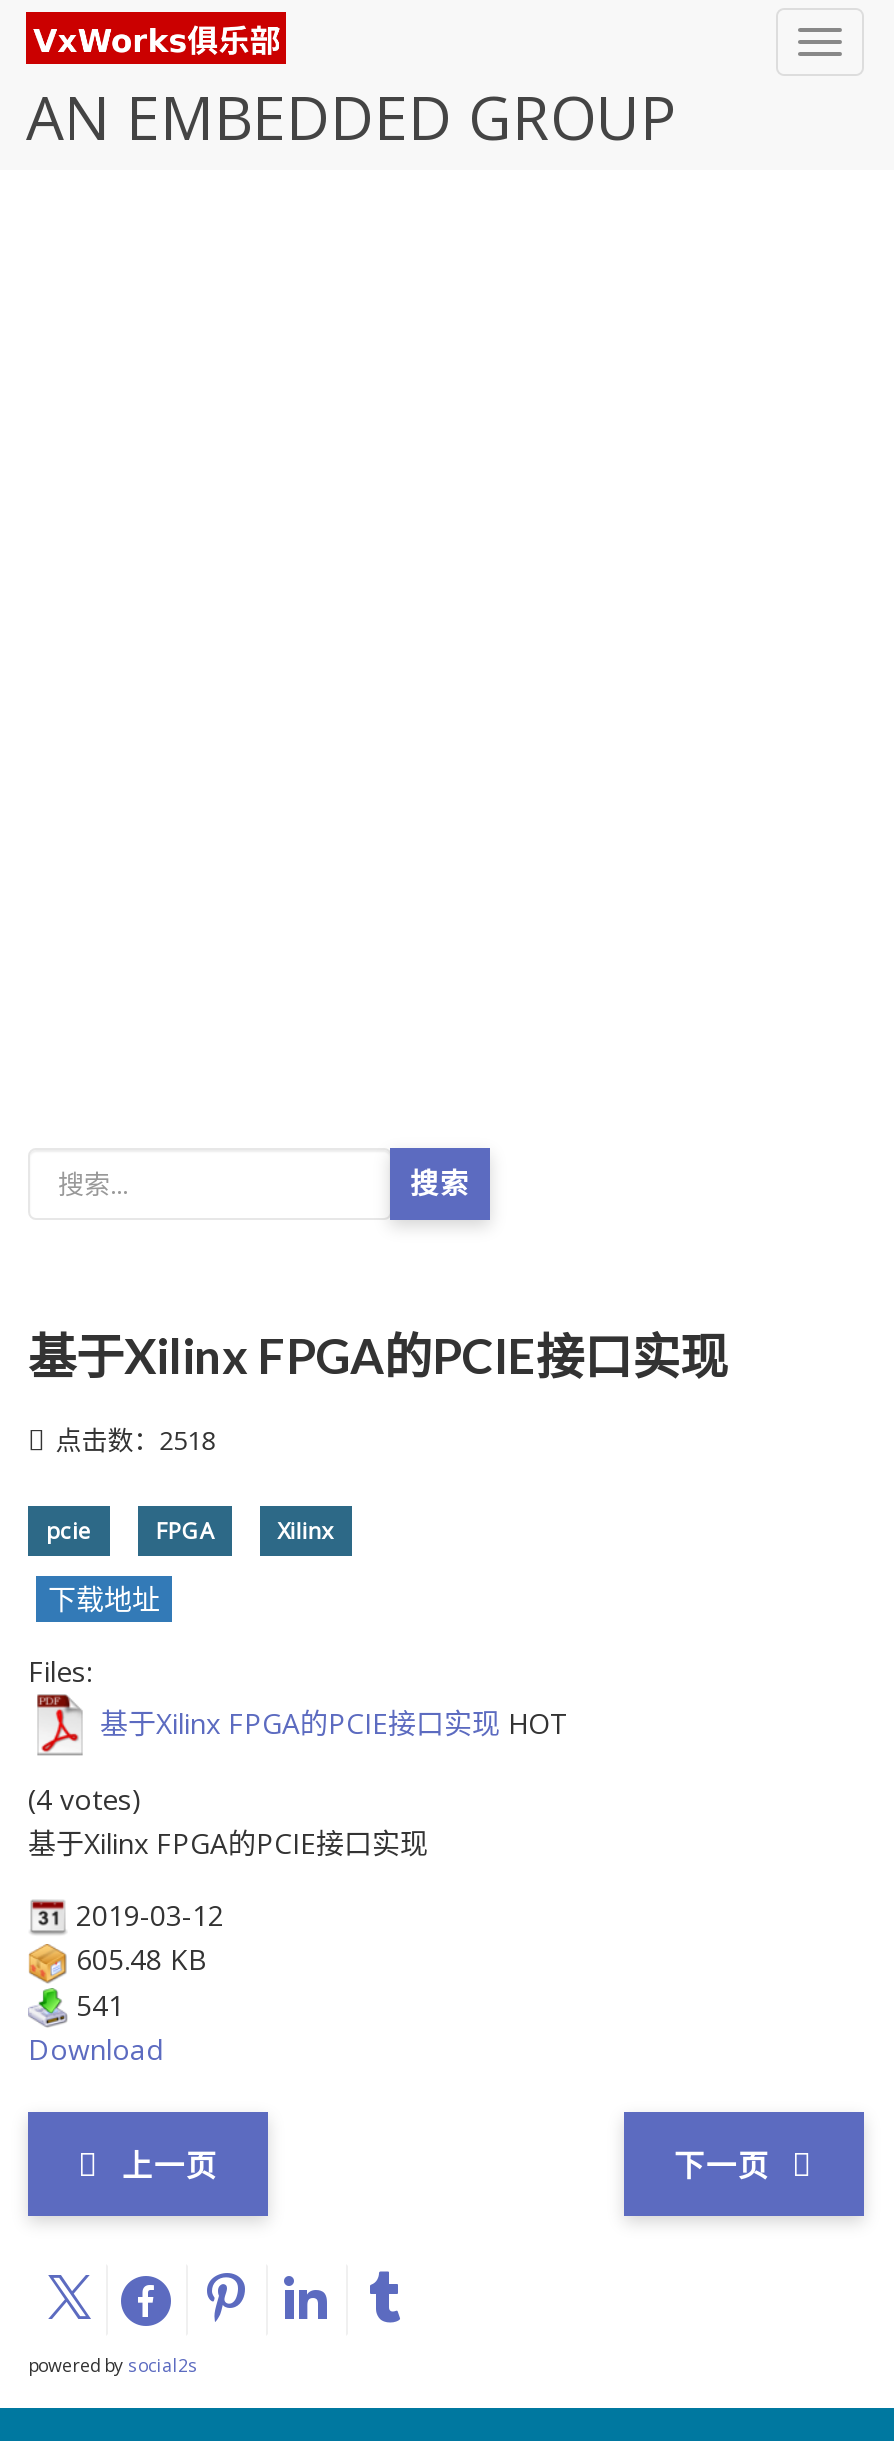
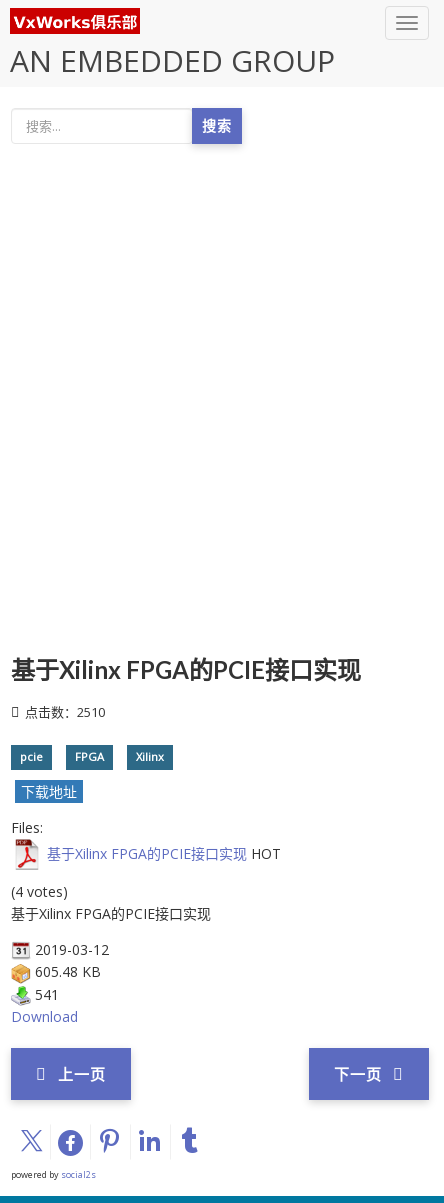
moved up: 搜索

- 点击数：2518
+ 点击数：2510
